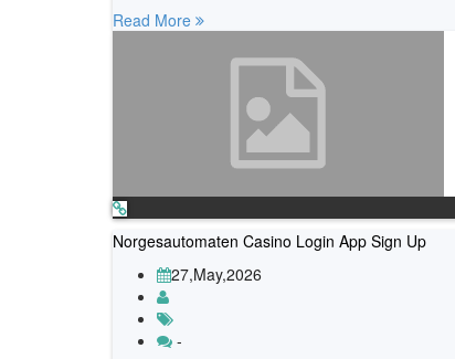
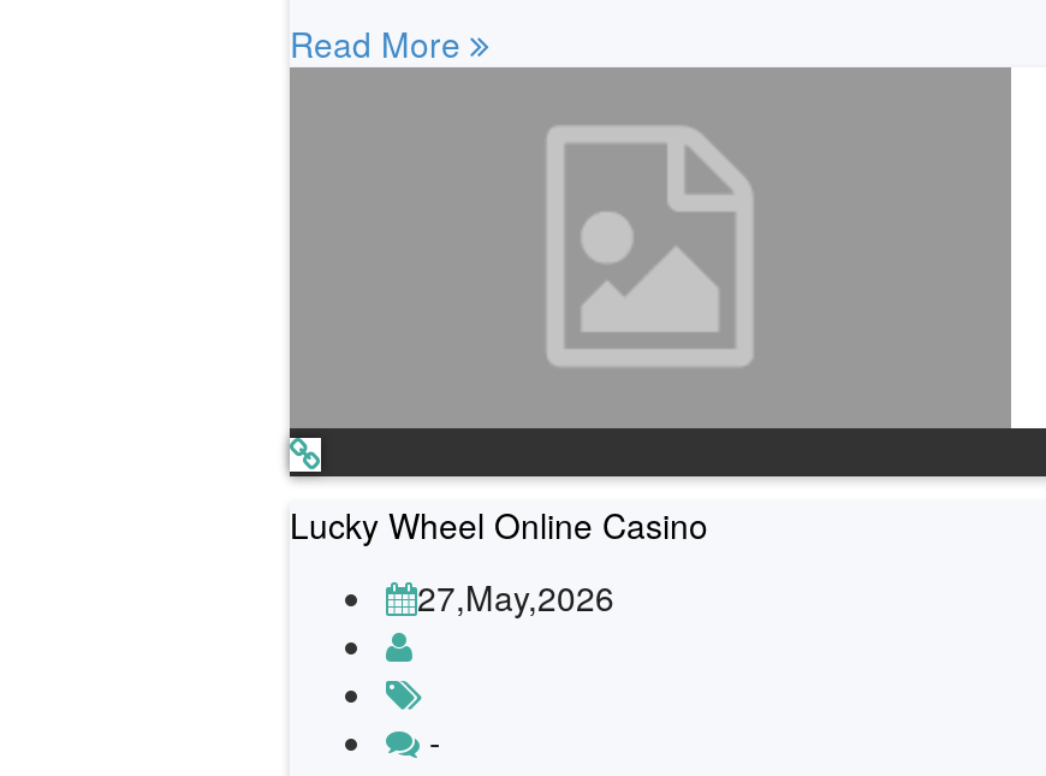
- Norgesautomaten Casino Login App Sign Up
+ Lucky Wheel Online Casino
